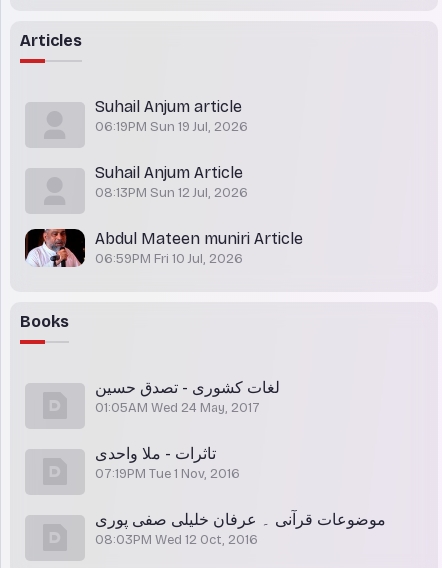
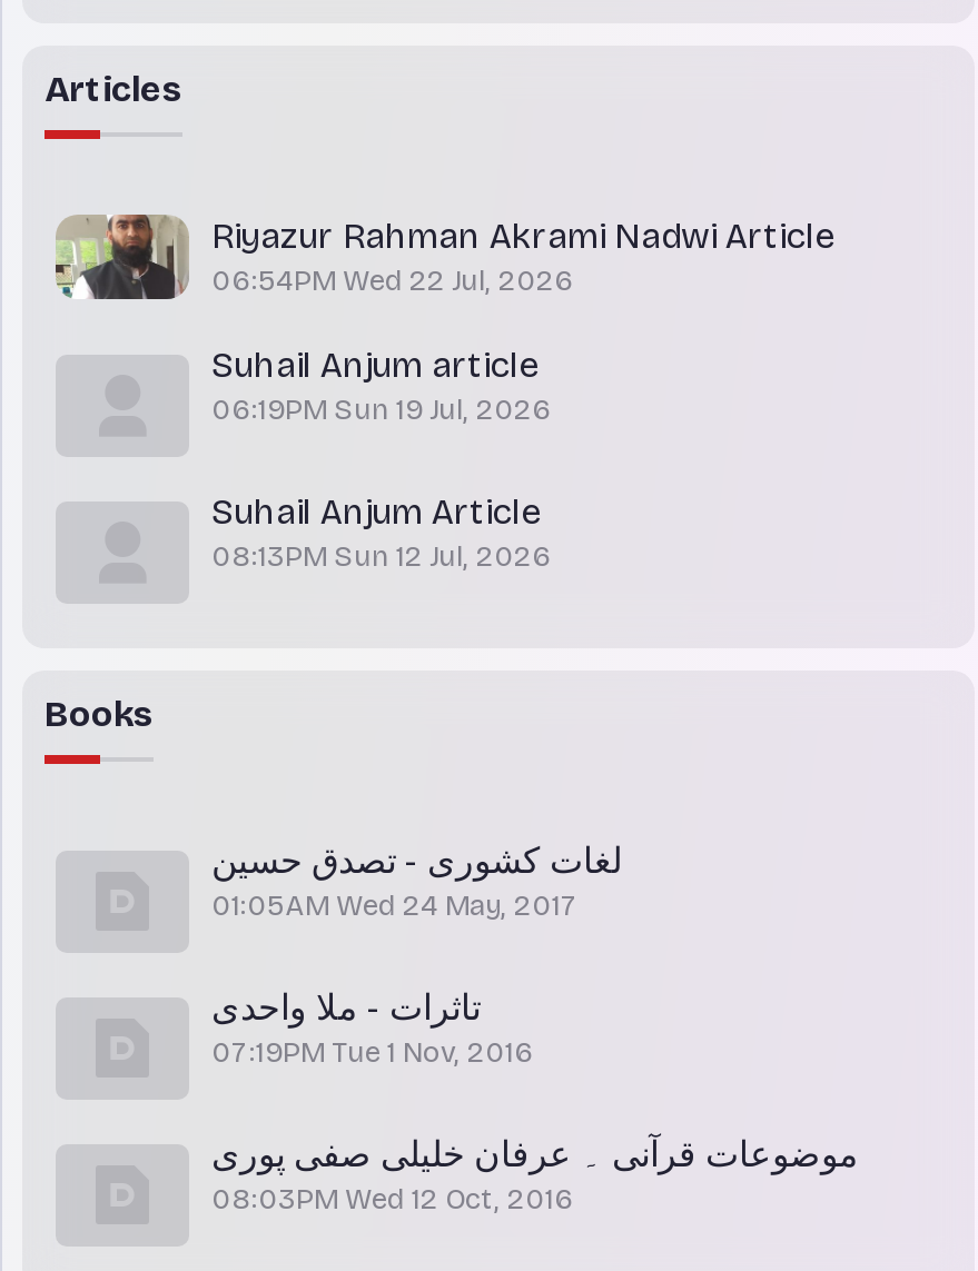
+ [image]
+ Riyazur Rahman Akrami Nadwi Article
+ 06:54PM Wed 22 Jul, 2026

moved down: Suhail Anjum article | 06:19PM Sun 19 Jul, 2026 | Suhail Anjum Article | 08:13PM Sun 12 Jul, 2026

- [image]
- Abdul Mateen muniri Article
- 06:59PM Fri 10 Jul, 2026
